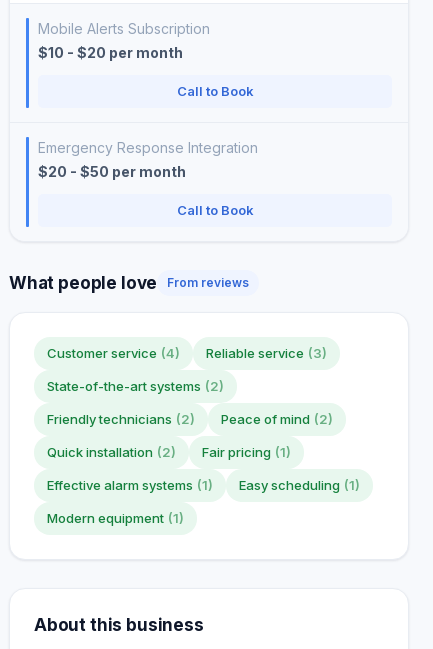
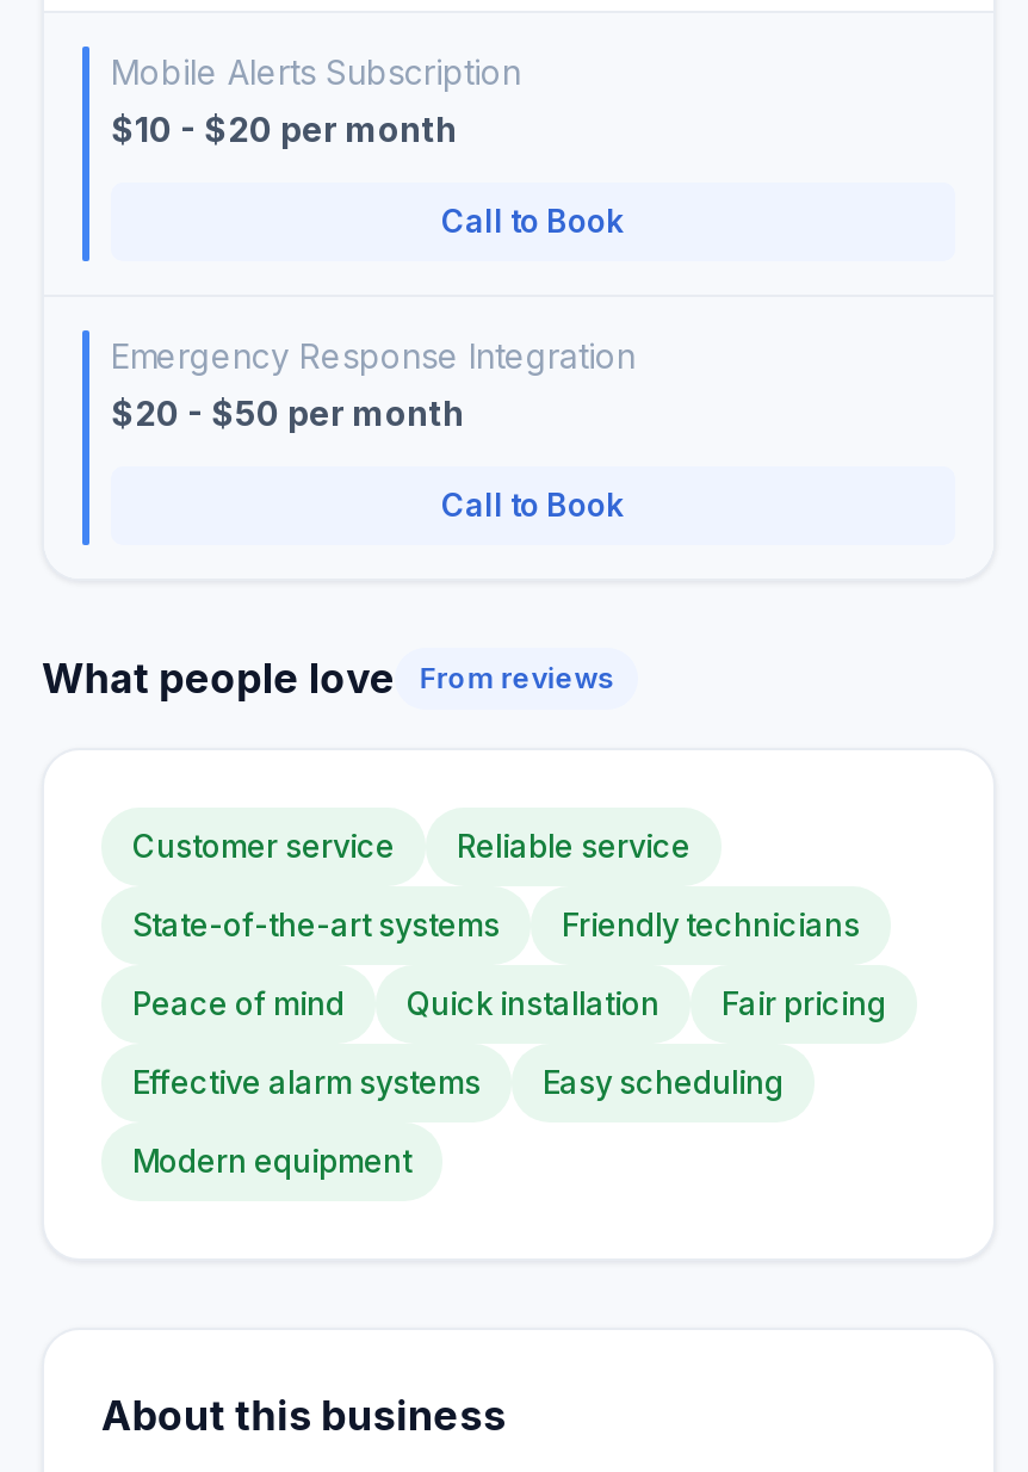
- Customer service (4)
- Reliable service (3)
- State-of-the-art systems (2)
- Friendly technicians (2)
- Peace of mind (2)
- Quick installation (2)
- Fair pricing (1)
- Effective alarm systems (1)
- Easy scheduling (1)
- Modern equipment (1)
+ Customer service
+ Reliable service
+ State-of-the-art systems
+ Friendly technicians
+ Peace of mind
+ Quick installation
+ Fair pricing
+ Effective alarm systems
+ Easy scheduling
+ Modern equipment
